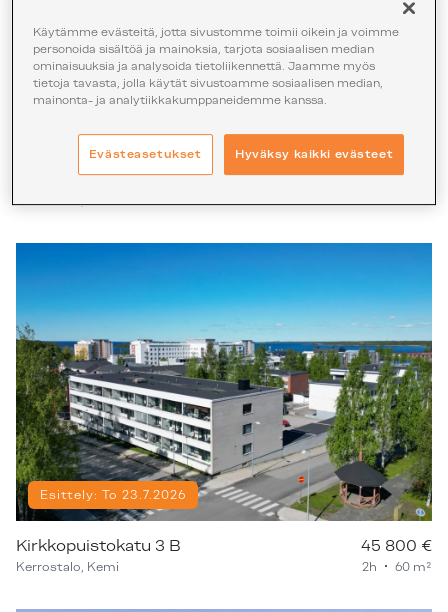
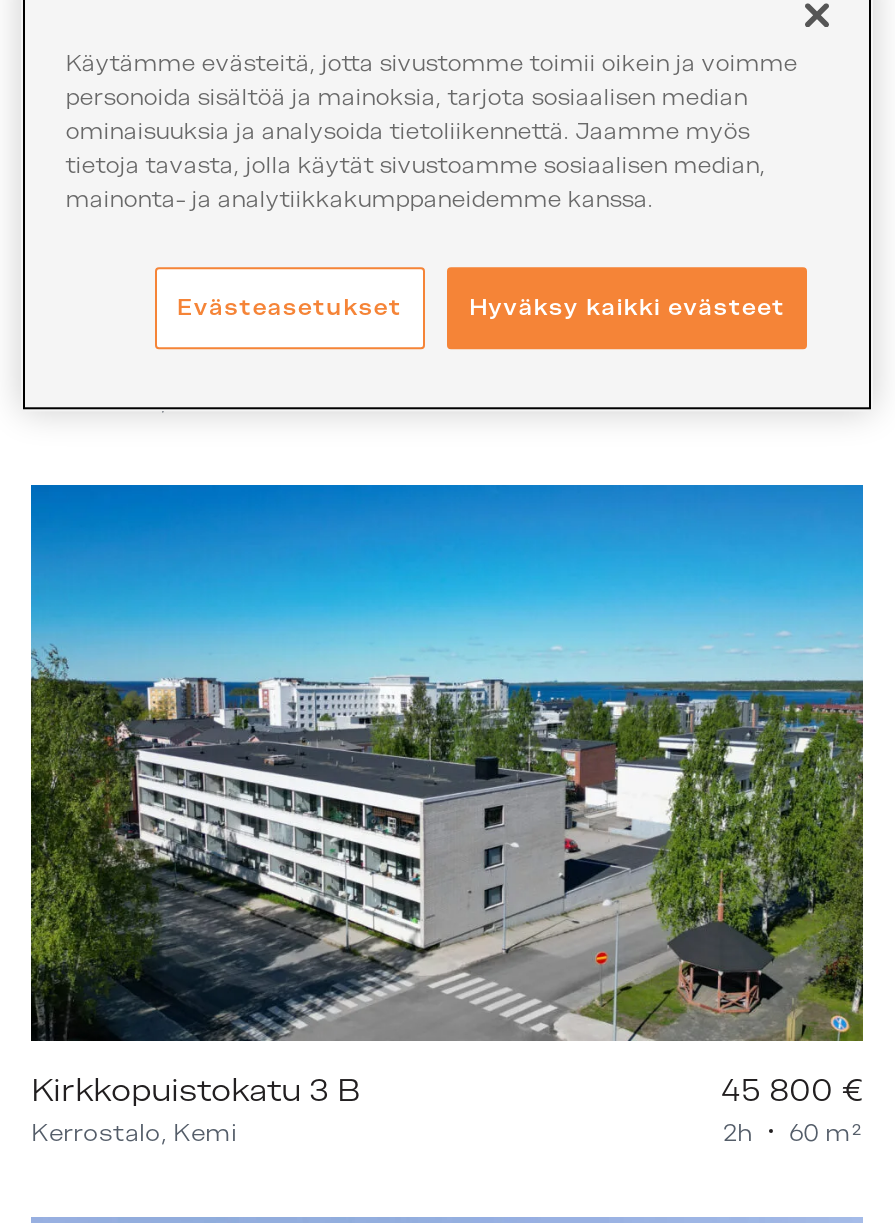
- Esittely: To 23.7.2026
